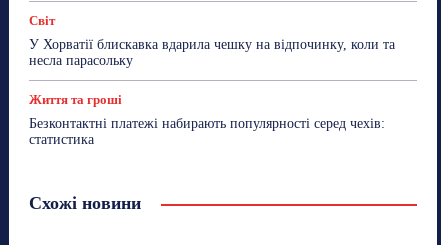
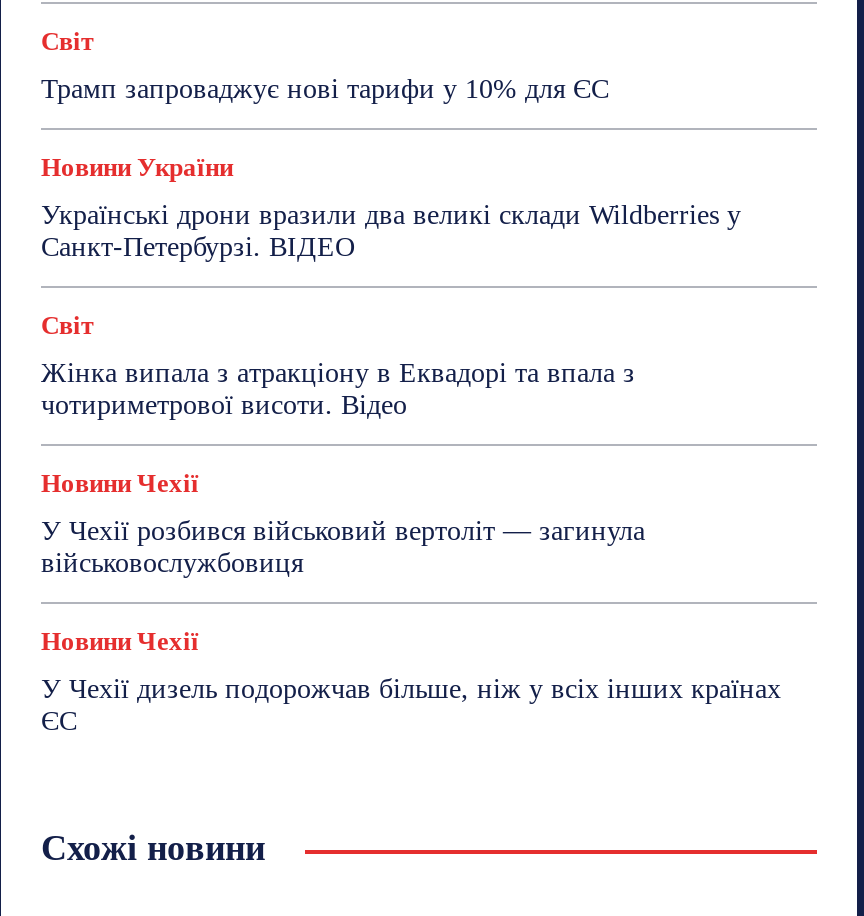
- У Хорватії блискавка вдарила чешку на відпочинку, коли та
- несла парасольку
- Життя та гроші
- Безконтактні платежі набирають популярності серед чехів:
- статистика
+ Трамп запроваджує нові тарифи у 10% для ЄС
+ Новини України
+ Українські дрони вразили два великі склади Wildberries у
+ Санкт-Петербурзі. ВІДЕО
+ Світ
+ Жінка випала з атракціону в Еквадорі та впала з
+ чотириметрової висоти. Відео
+ Новини Чехії
+ У Чехії розбився військовий вертоліт — загинула
+ військовослужбовиця
+ Новини Чехії
+ У Чехії дизель подорожчав більше, ніж у всіх інших країнах
+ ЄС
